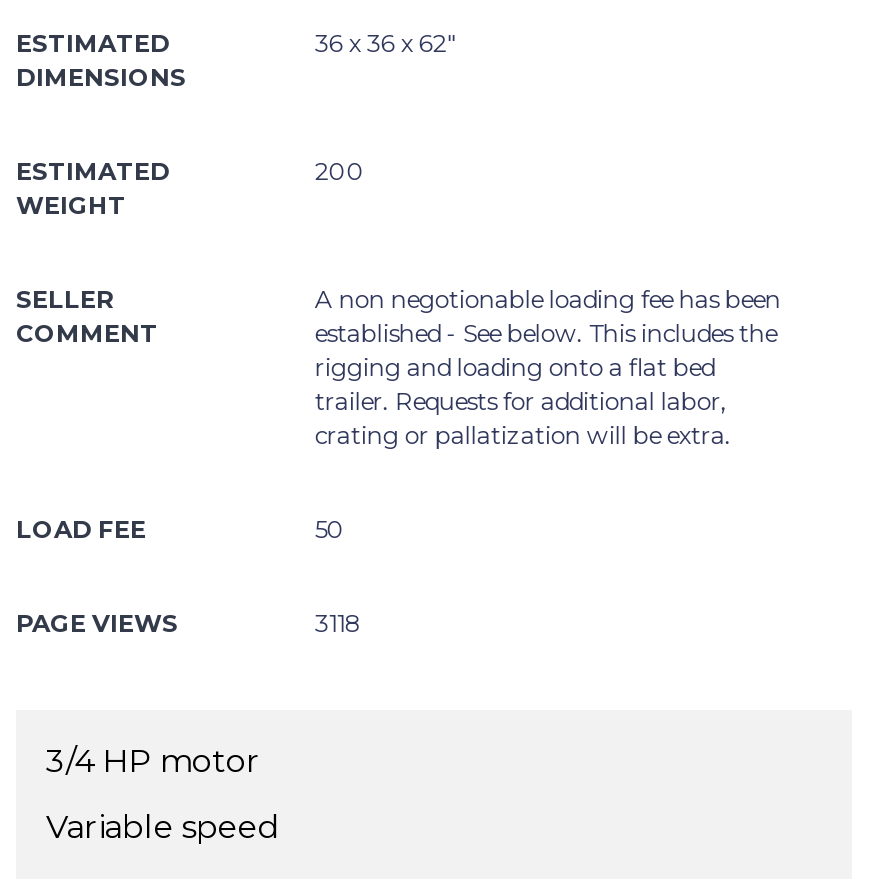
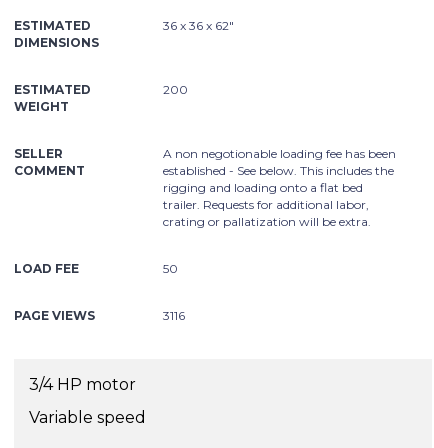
- 3118
+ 3116
